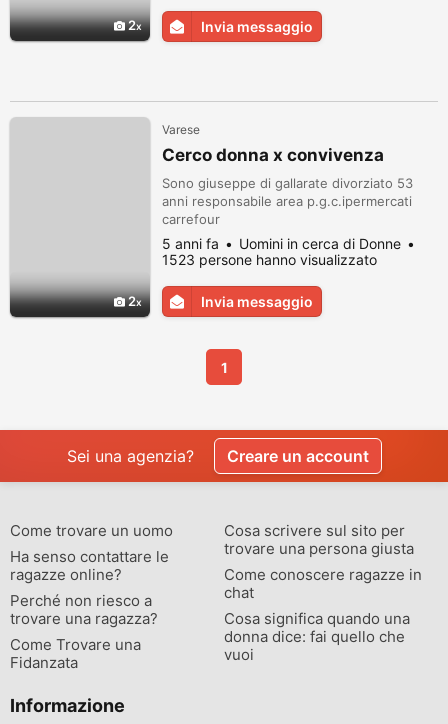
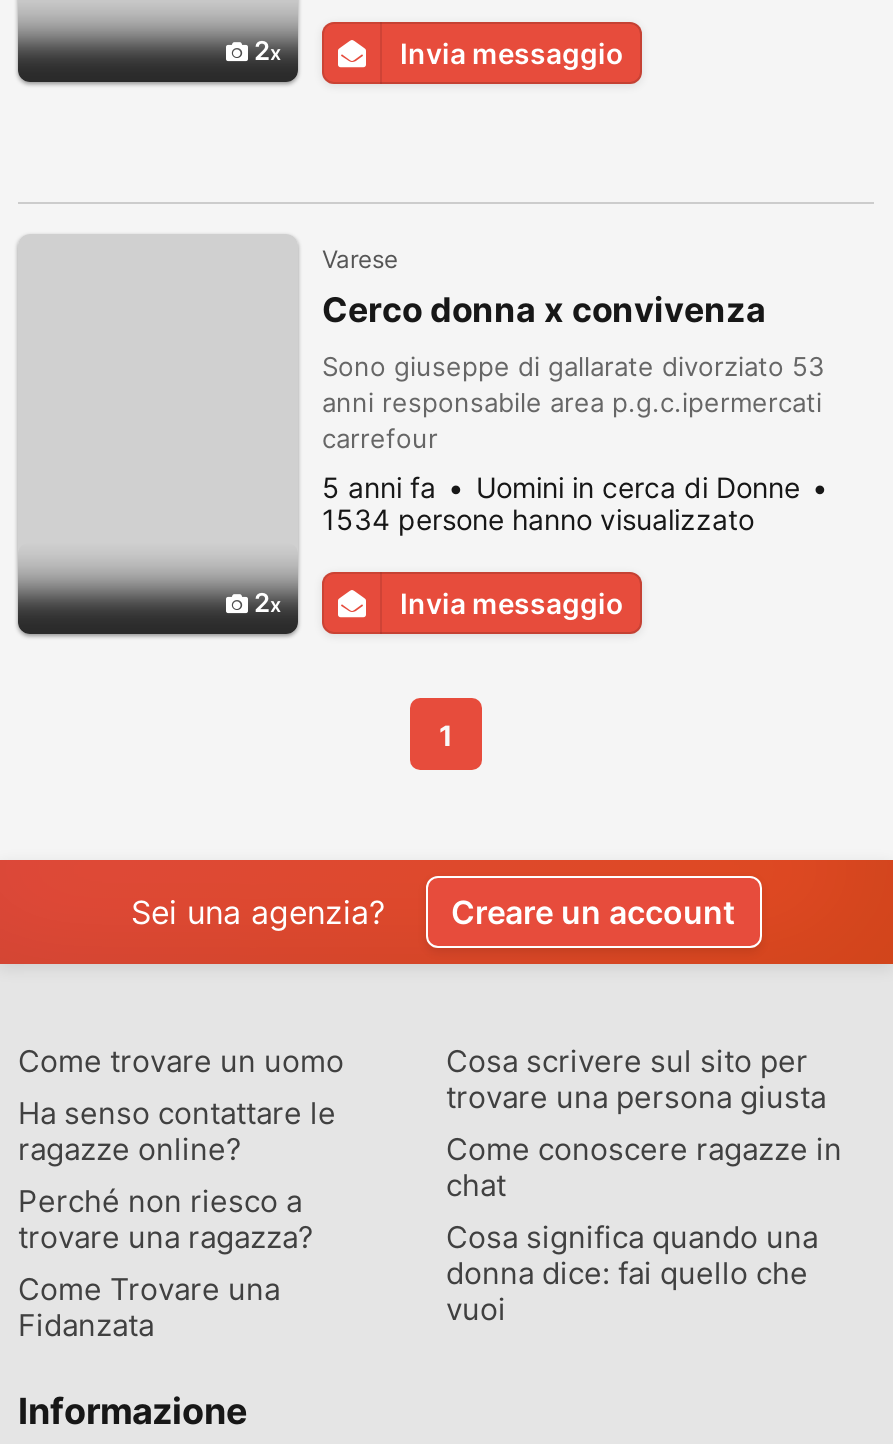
- 1523 persone hanno visualizzato
+ 1534 persone hanno visualizzato
